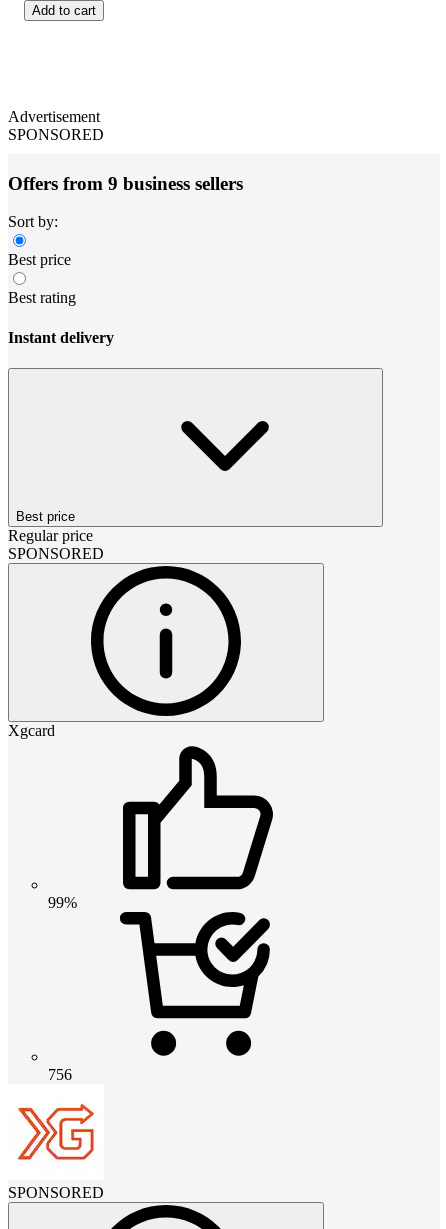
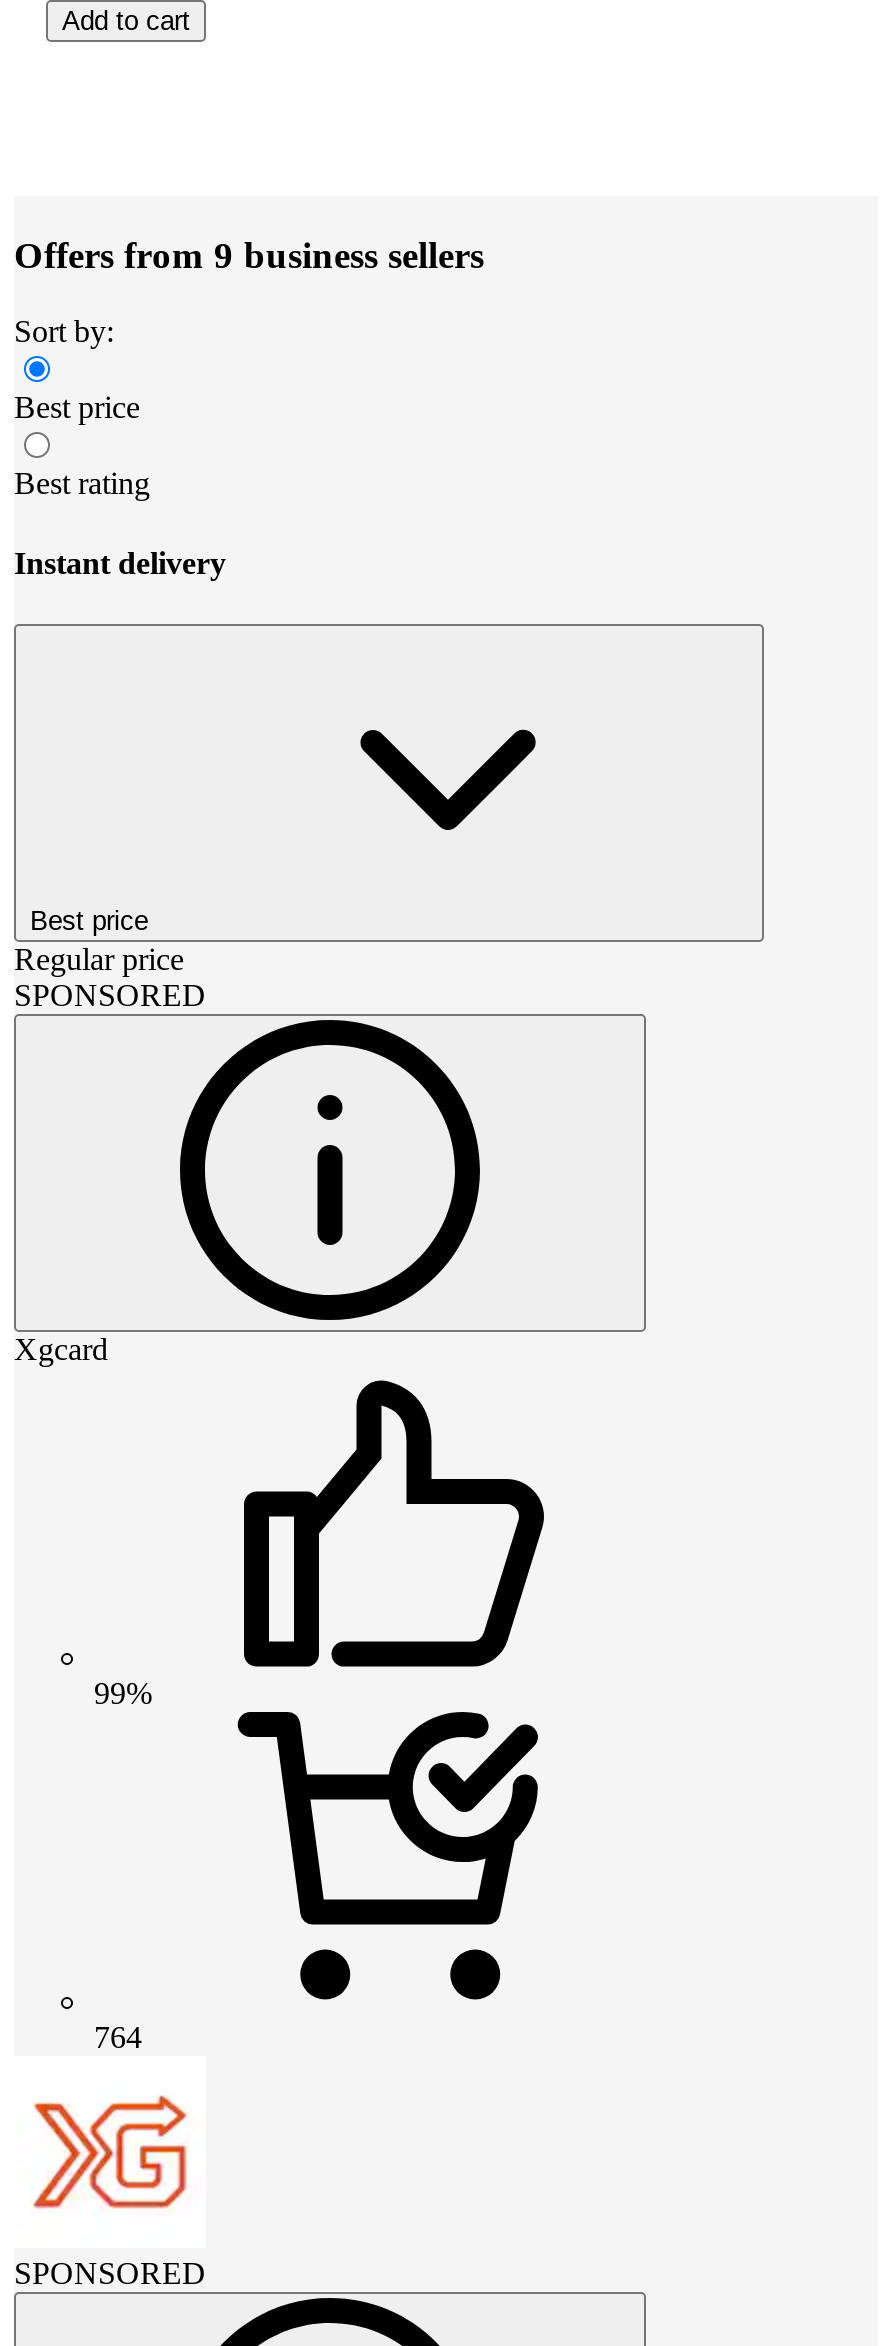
- Advertisement
- SPONSORED

- 756
+ 764
